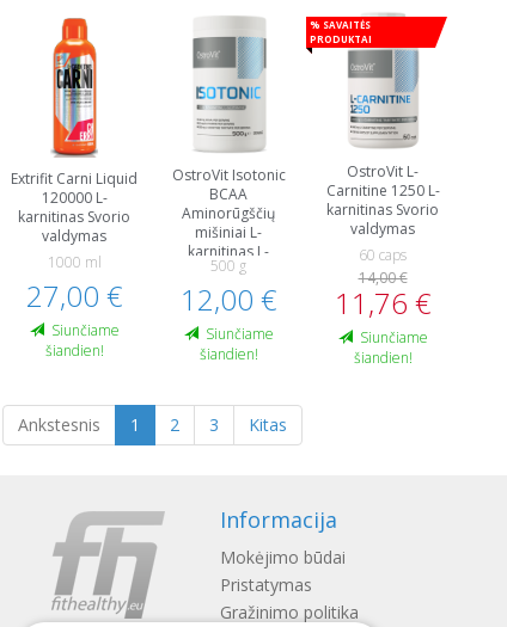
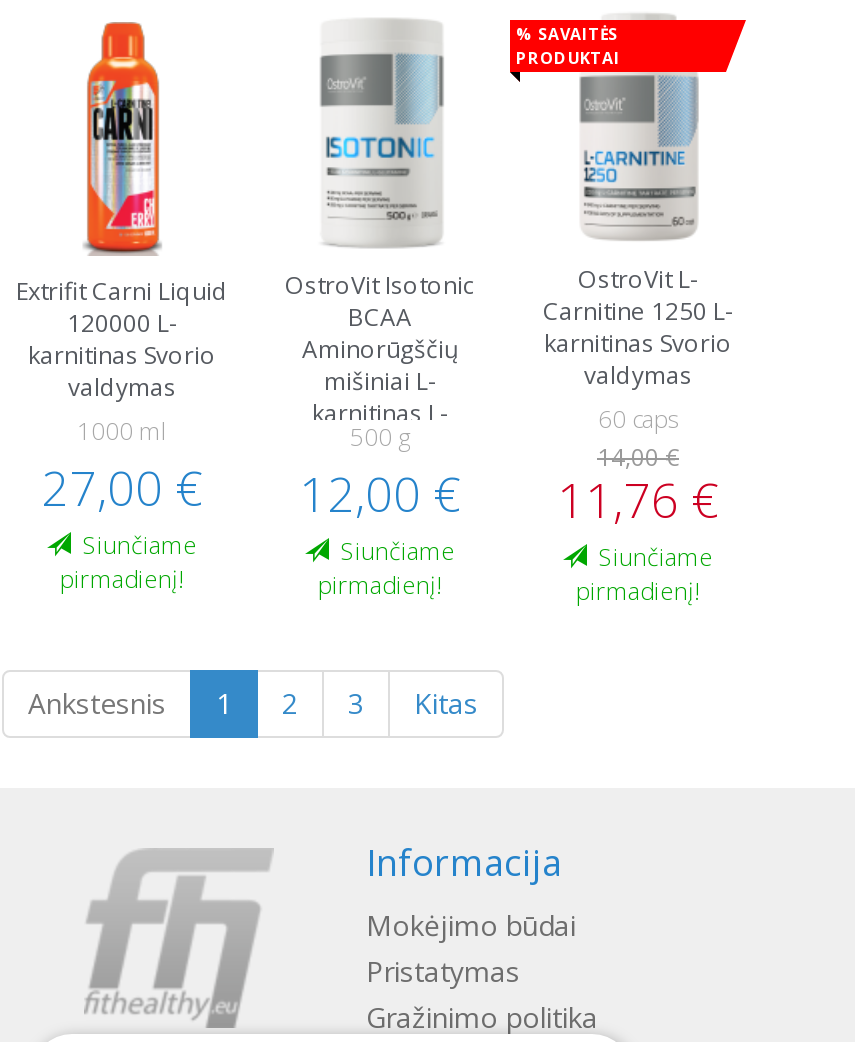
- šiandien!
+ pirmadienį!

- šiandien!
+ pirmadienį!

- šiandien!
+ pirmadienį!
